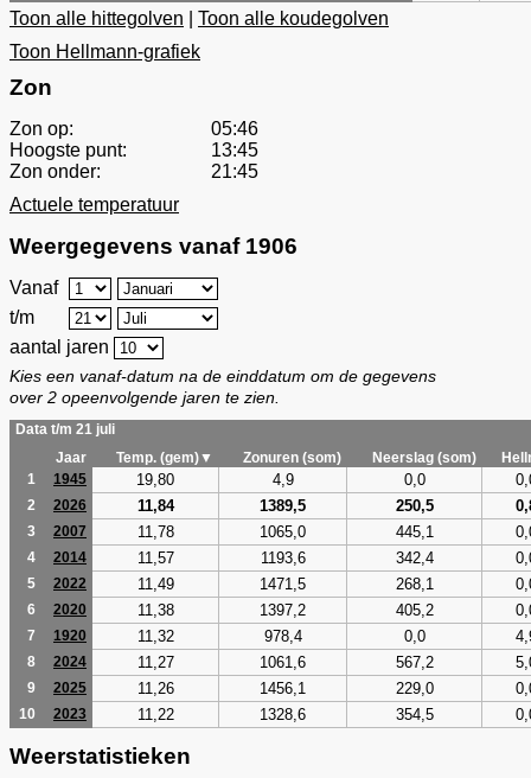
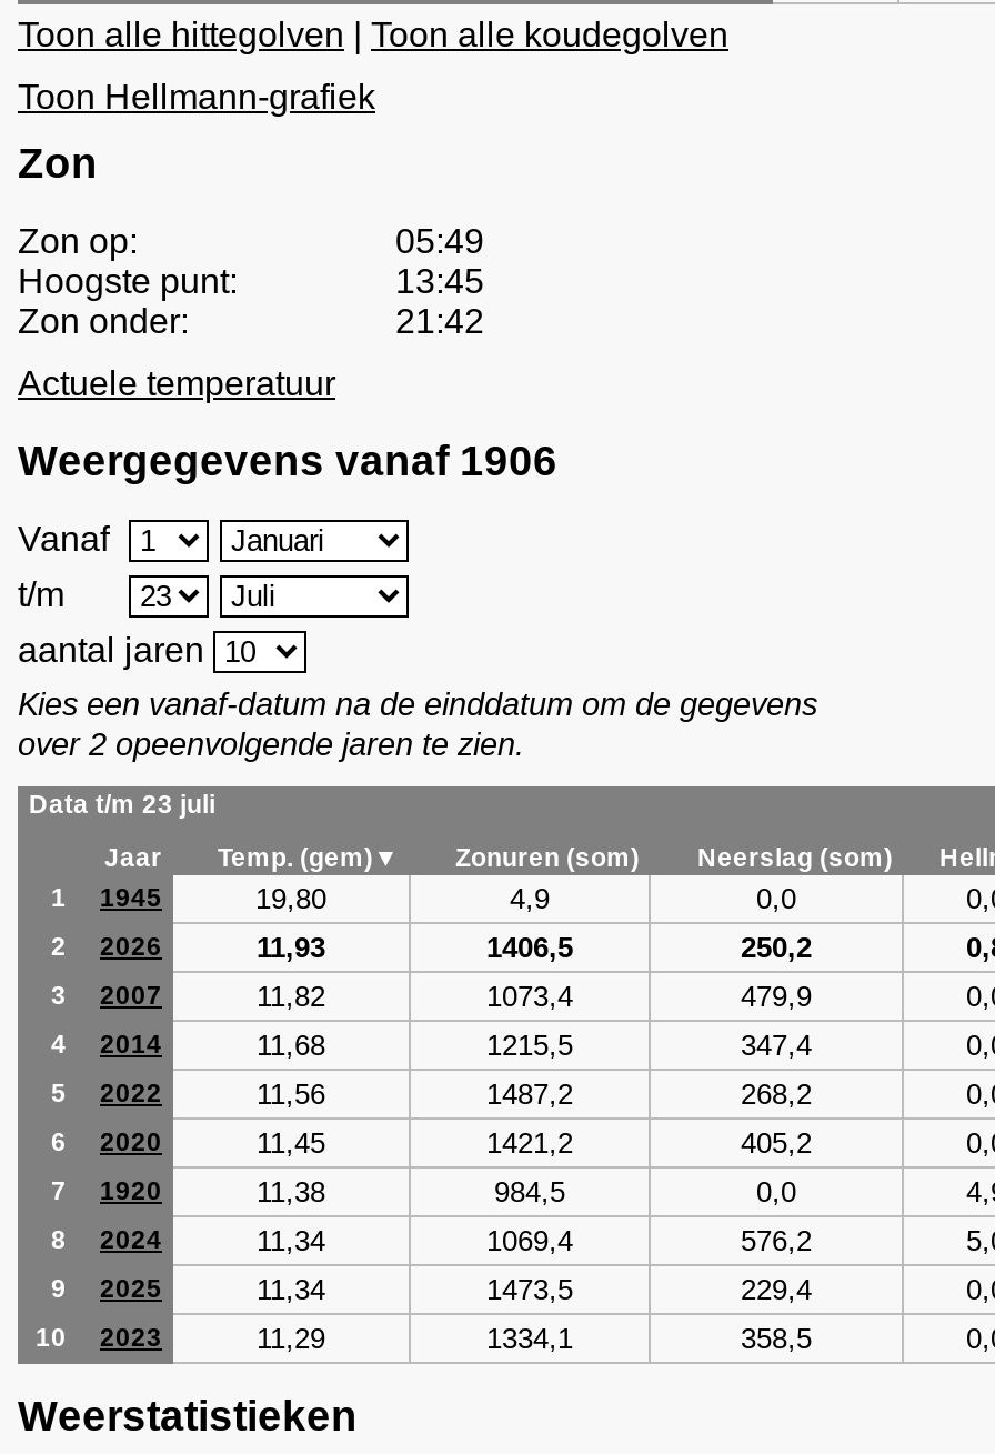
- 05:46
+ 05:49

- 21:45
+ 21:42

- Data t/m 21 juli
+ Data t/m 23 juli

- 11,84
+ 11,93

- 1389,5
+ 1406,5

- 250,5
+ 250,2

- 11,78
+ 11,82

- 1065,0
+ 1073,4

- 445,1
+ 479,9

- 11,57
+ 11,68

- 1193,6
+ 1215,5

- 342,4
+ 347,4

- 11,49
+ 11,56

- 1471,5
+ 1487,2

- 268,1
+ 268,2

- 11,38
+ 11,45

- 1397,2
+ 1421,2

- 11,32
+ 11,38

- 978,4
+ 984,5

- 11,27
+ 11,34

- 1061,6
+ 1069,4

- 567,2
+ 576,2

- 11,26
+ 11,34

- 1456,1
+ 1473,5

- 229,0
+ 229,4

- 11,22
+ 11,29

- 1328,6
+ 1334,1

- 354,5
+ 358,5
